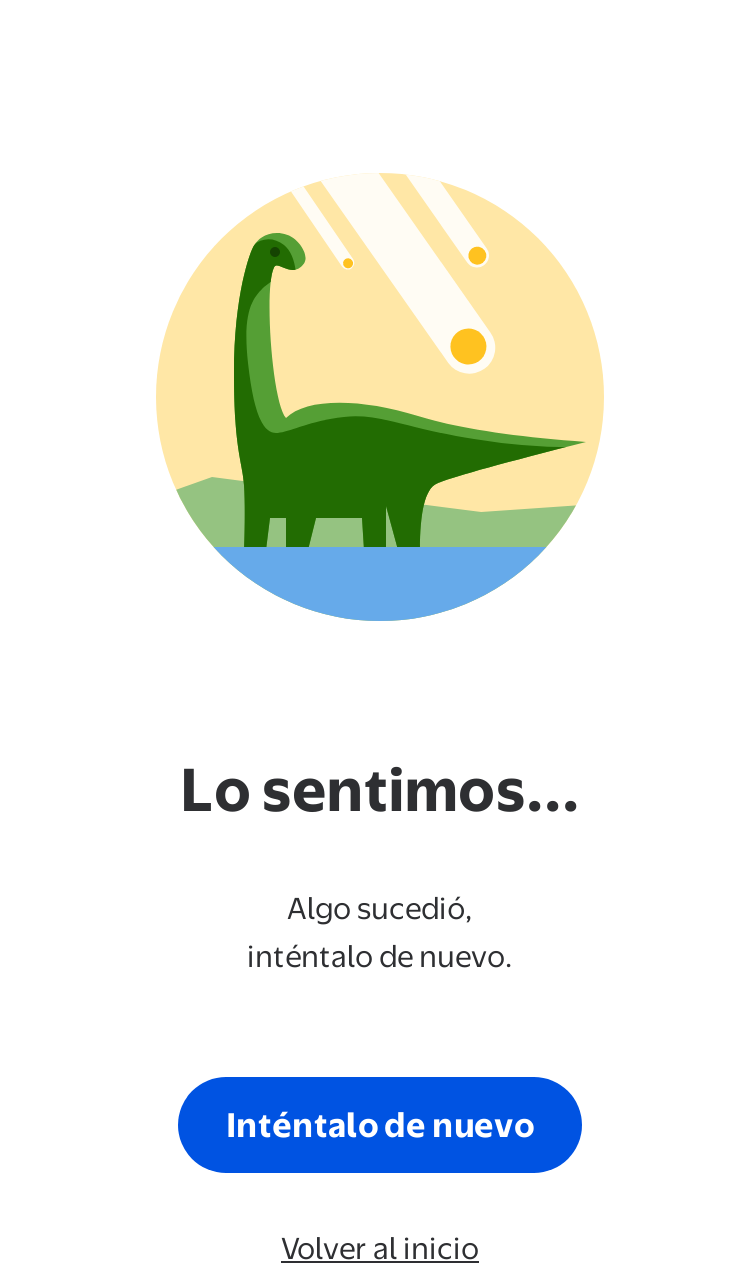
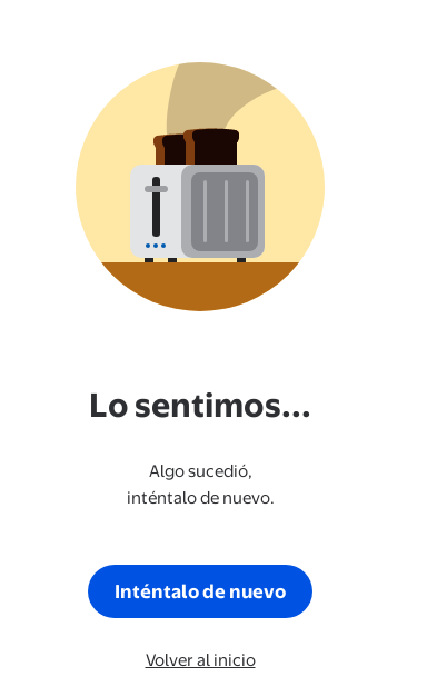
- [image]
+ [image]
